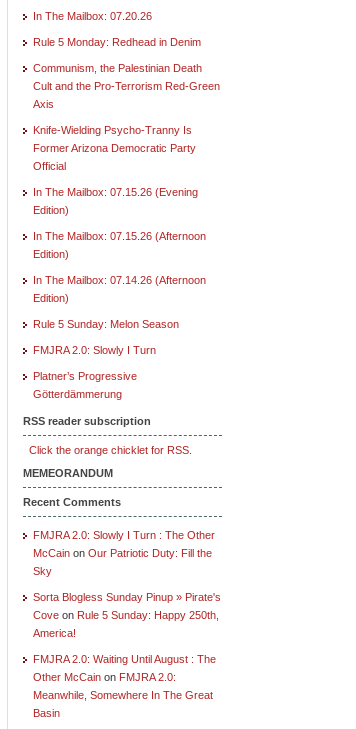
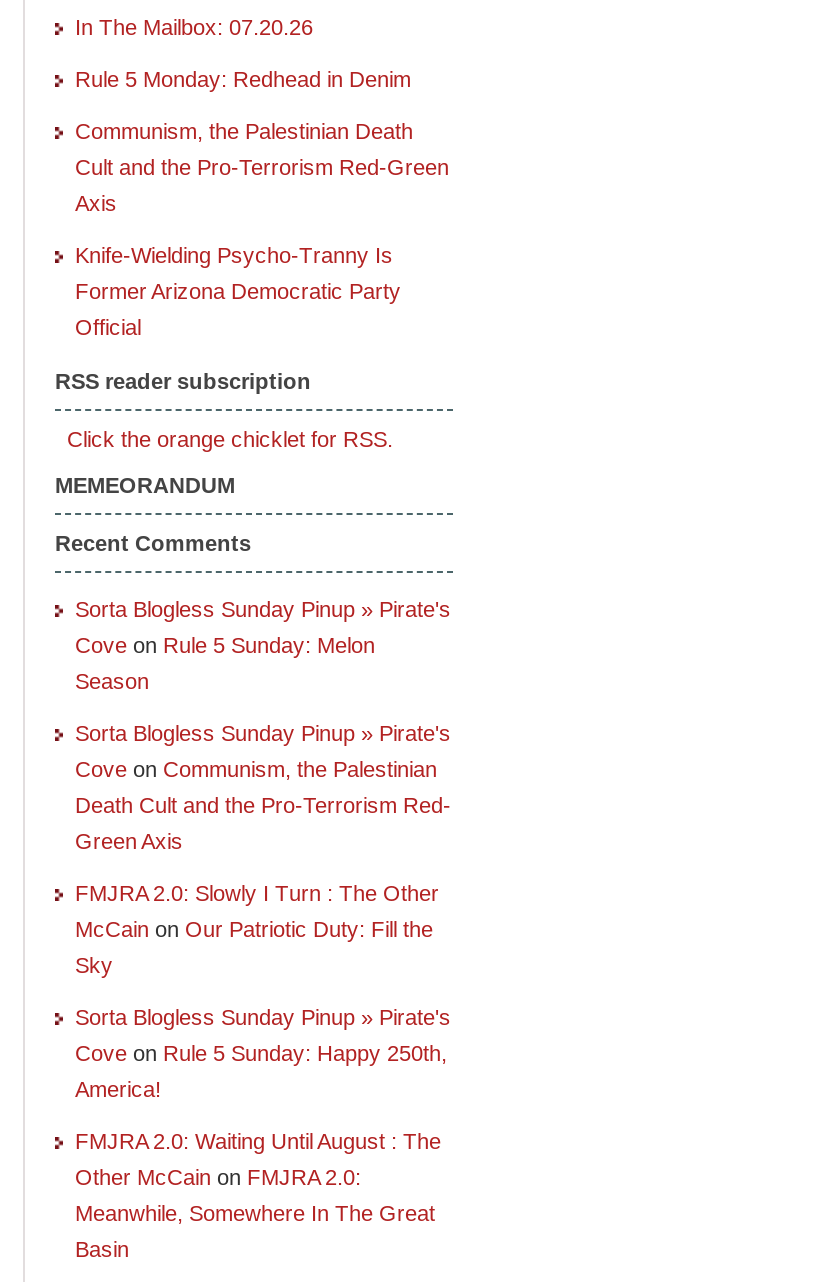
- In The Mailbox: 07.15.26 (Evening
- Edition)
- In The Mailbox: 07.15.26 (Afternoon
- Edition)
- In The Mailbox: 07.14.26 (Afternoon
- Edition)
- Rule 5 Sunday: Melon Season
- FMJRA 2.0: Slowly I Turn
- Platner’s Progressive
- Götterdämmerung

moved up: RSS reader subscription | Click the orange chicklet for RSS. | MEMEORANDUM | Recent Comments

+ Sorta Blogless Sunday Pinup » Pirate's
+ Cove on Rule 5 Sunday: Melon
+ Season
+ Sorta Blogless Sunday Pinup » Pirate's
+ Cove on Communism, the Palestinian
+ Death Cult and the Pro-Terrorism Red-
+ Green Axis
